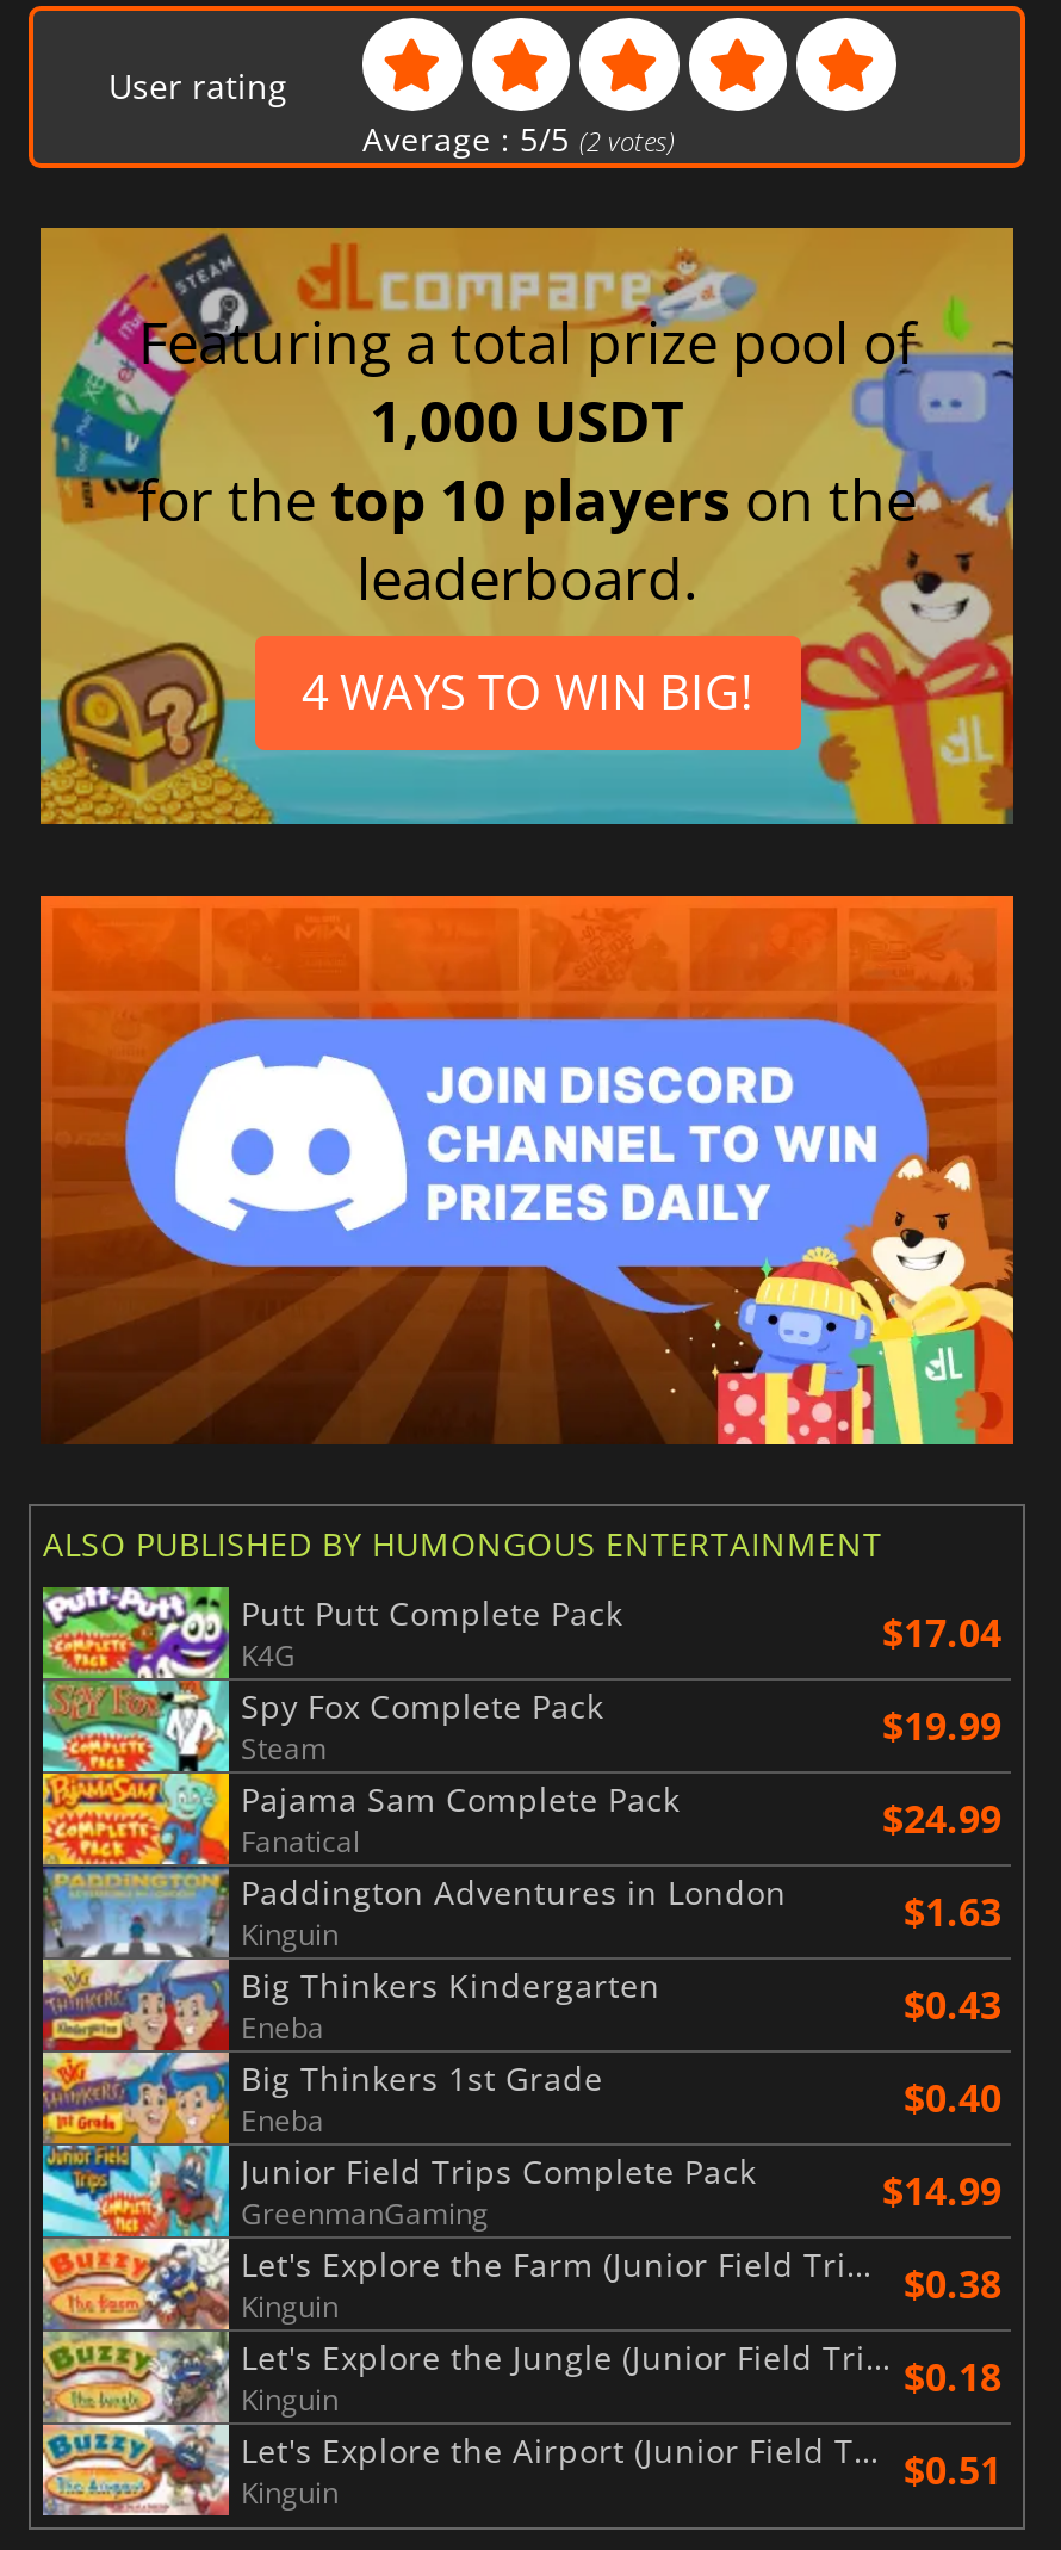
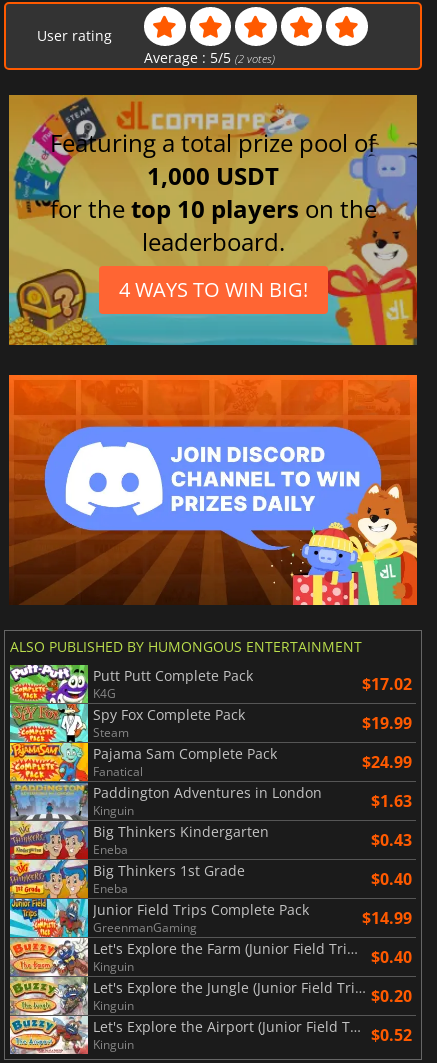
- $17.04
+ $17.02

- $0.38
+ $0.40

- $0.18
+ $0.20

- $0.51
+ $0.52
